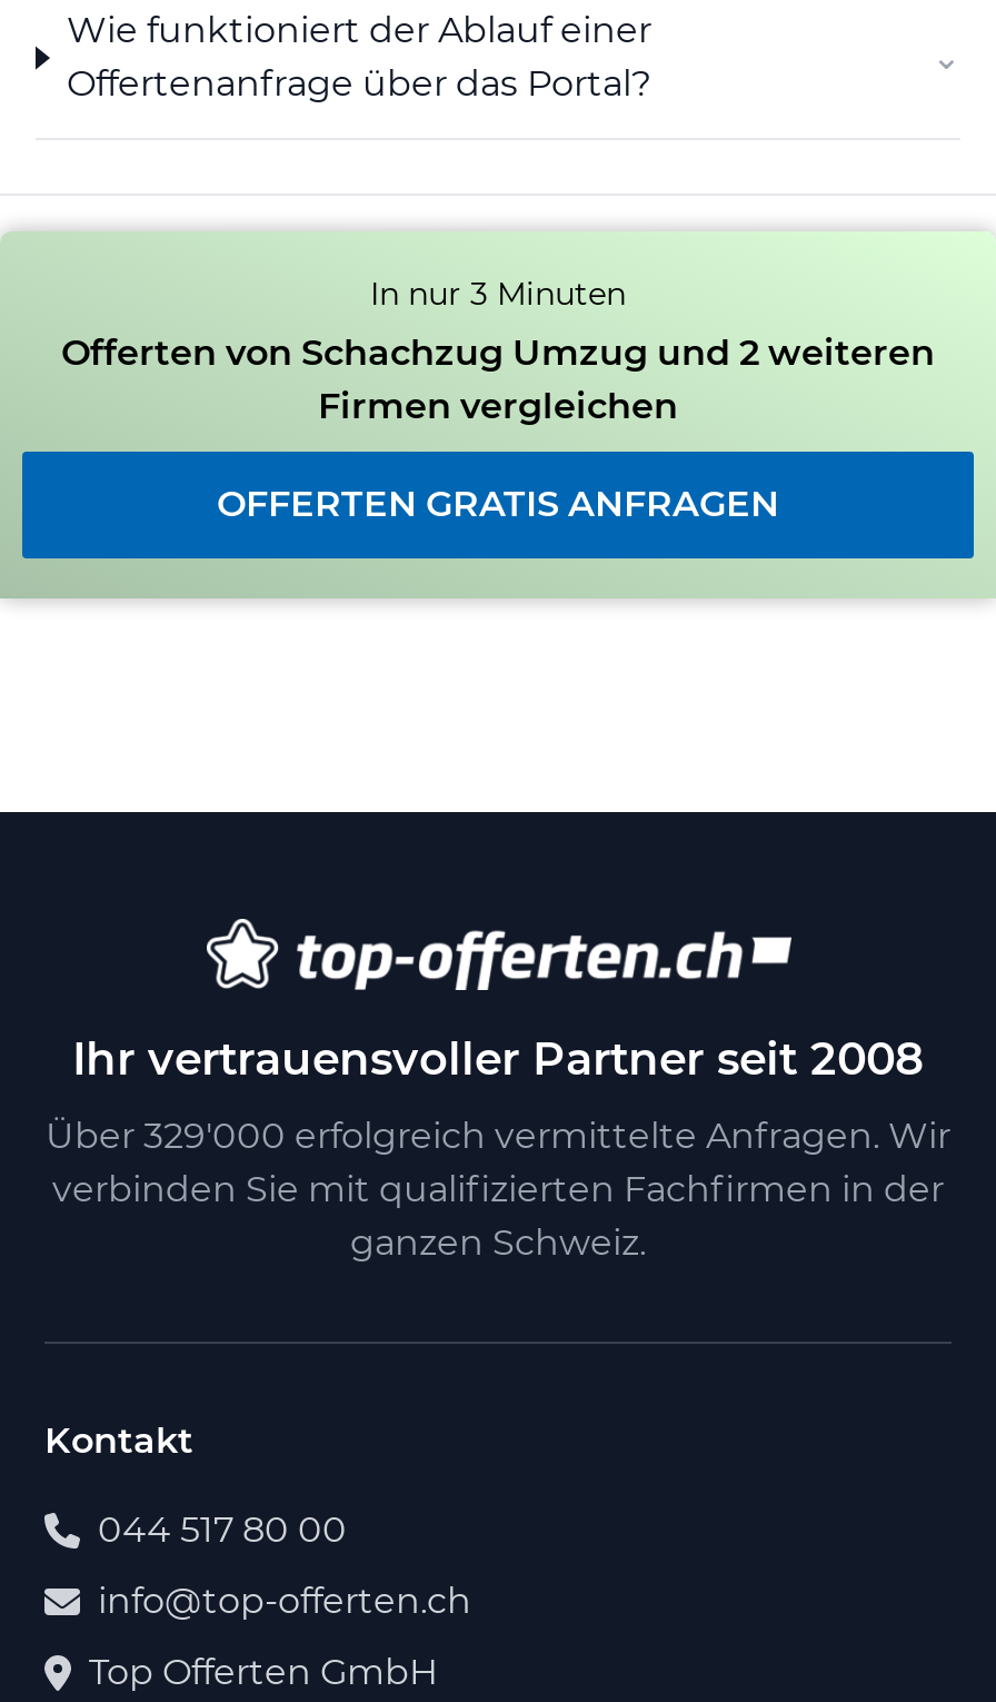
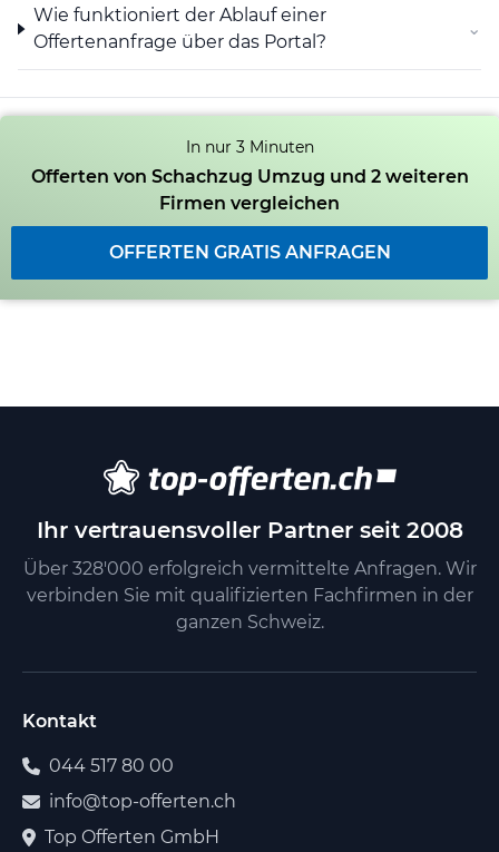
- Über 329'000 erfolgreich vermittelte Anfragen. Wir
+ Über 328'000 erfolgreich vermittelte Anfragen. Wir
